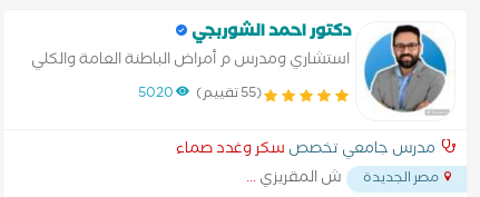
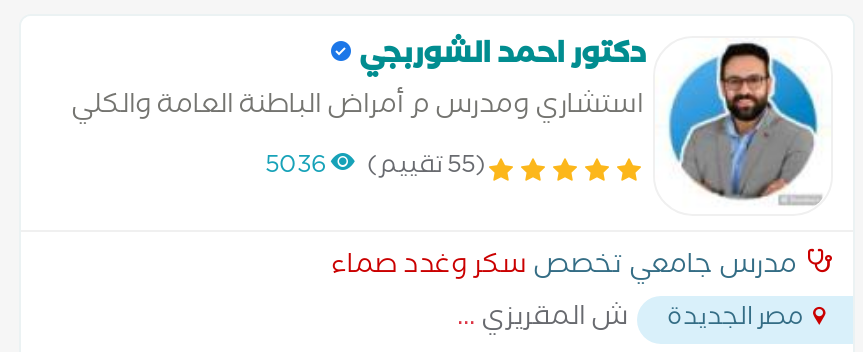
- 5020
+ 5036
